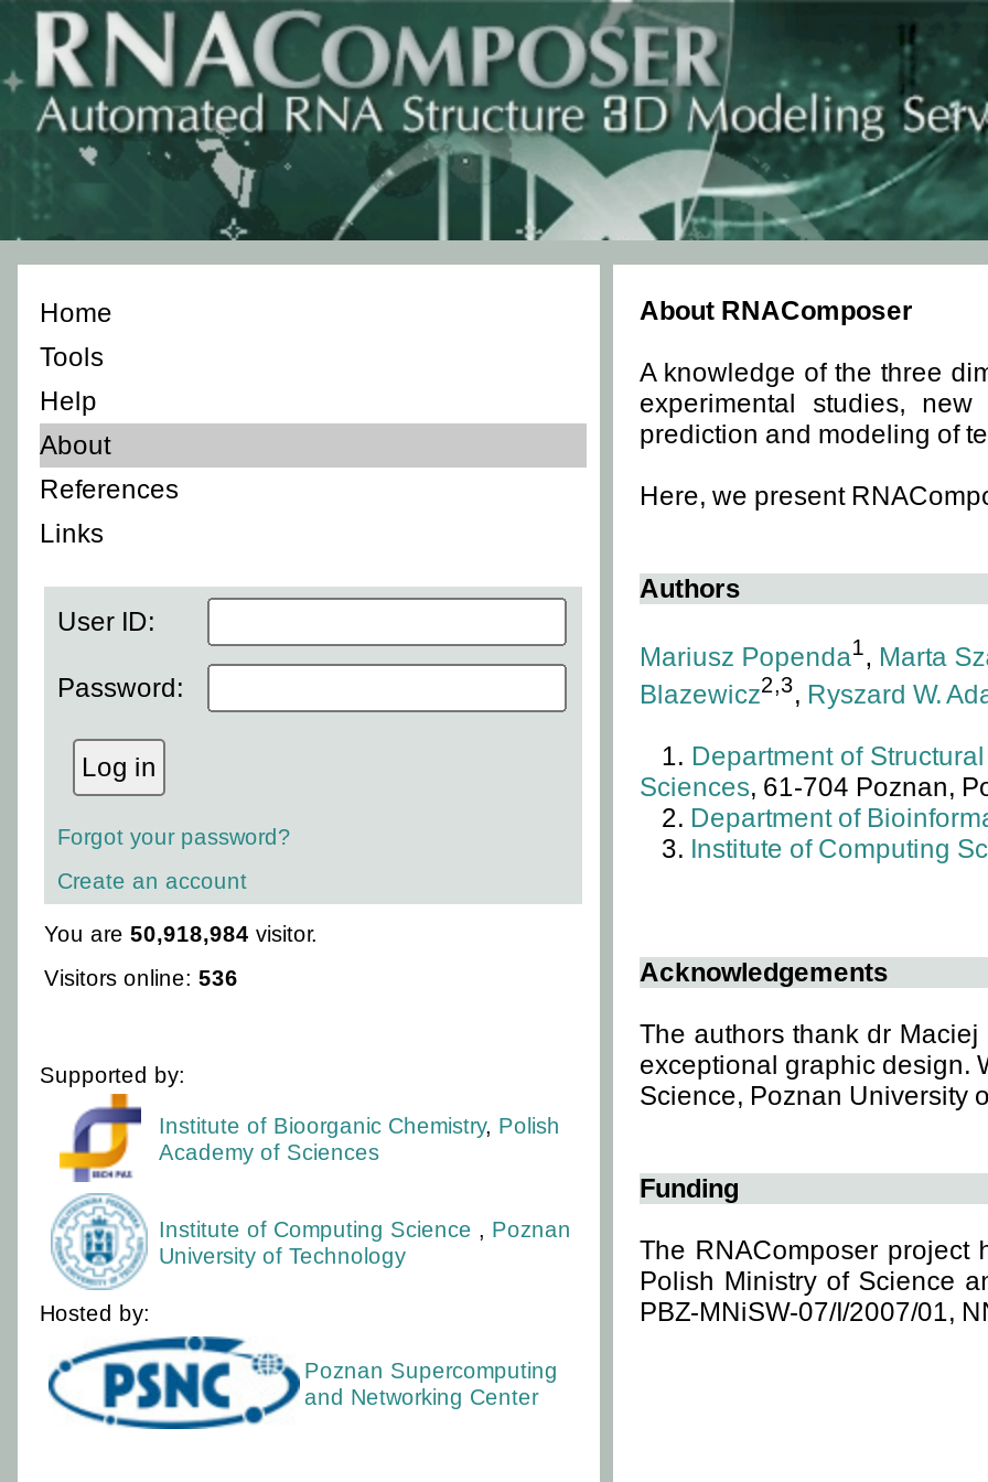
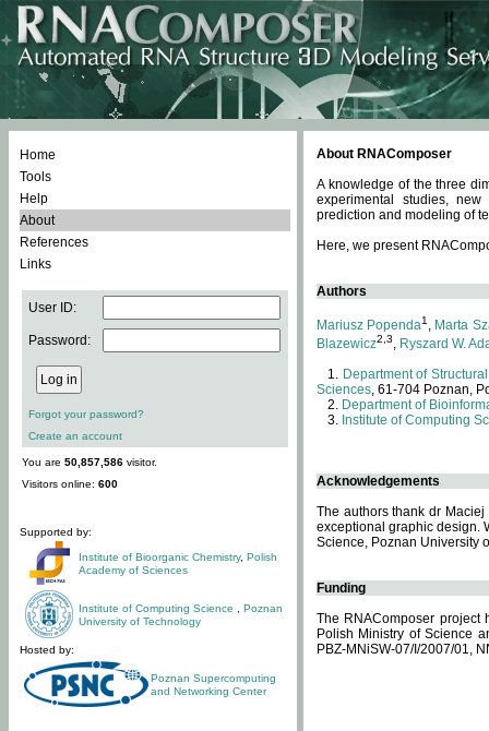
- You are 50,918,984 visitor.
+ You are 50,857,586 visitor.

- Visitors online: 536
+ Visitors online: 600
